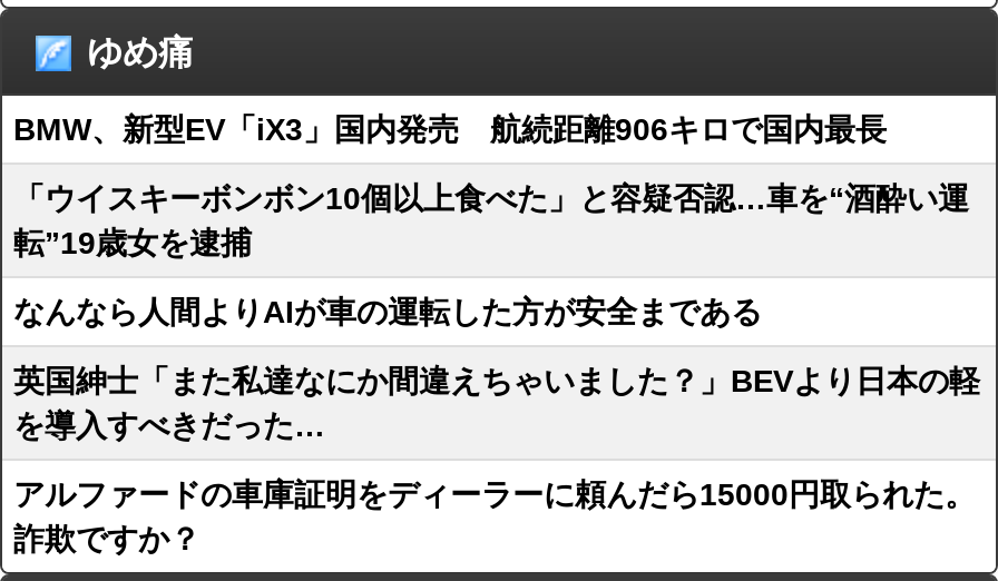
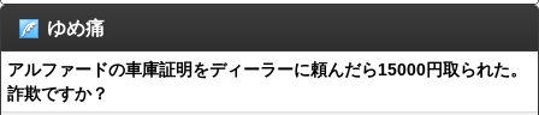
- BMW、新型EV「iX3」国内発売 航続距離906キロで国内最長
- 「ウイスキーボンボン10個以上食べた」と容疑否認…車を“酒酔い運
- 転”19歳女を逮捕
- なんなら人間よりAIが車の運転した方が安全まである
- 英国紳士「また私達なにか間違えちゃいました？」BEVより日本の軽
- を導入すべきだった…
